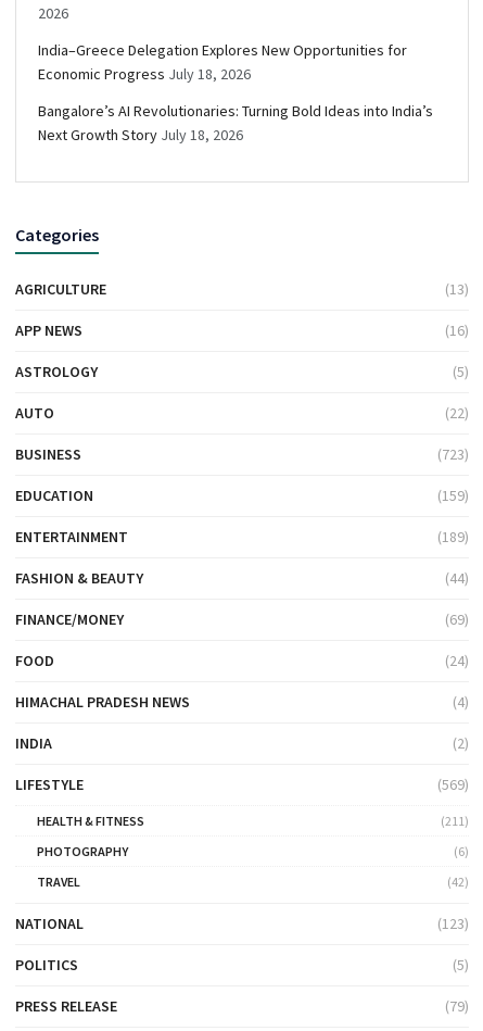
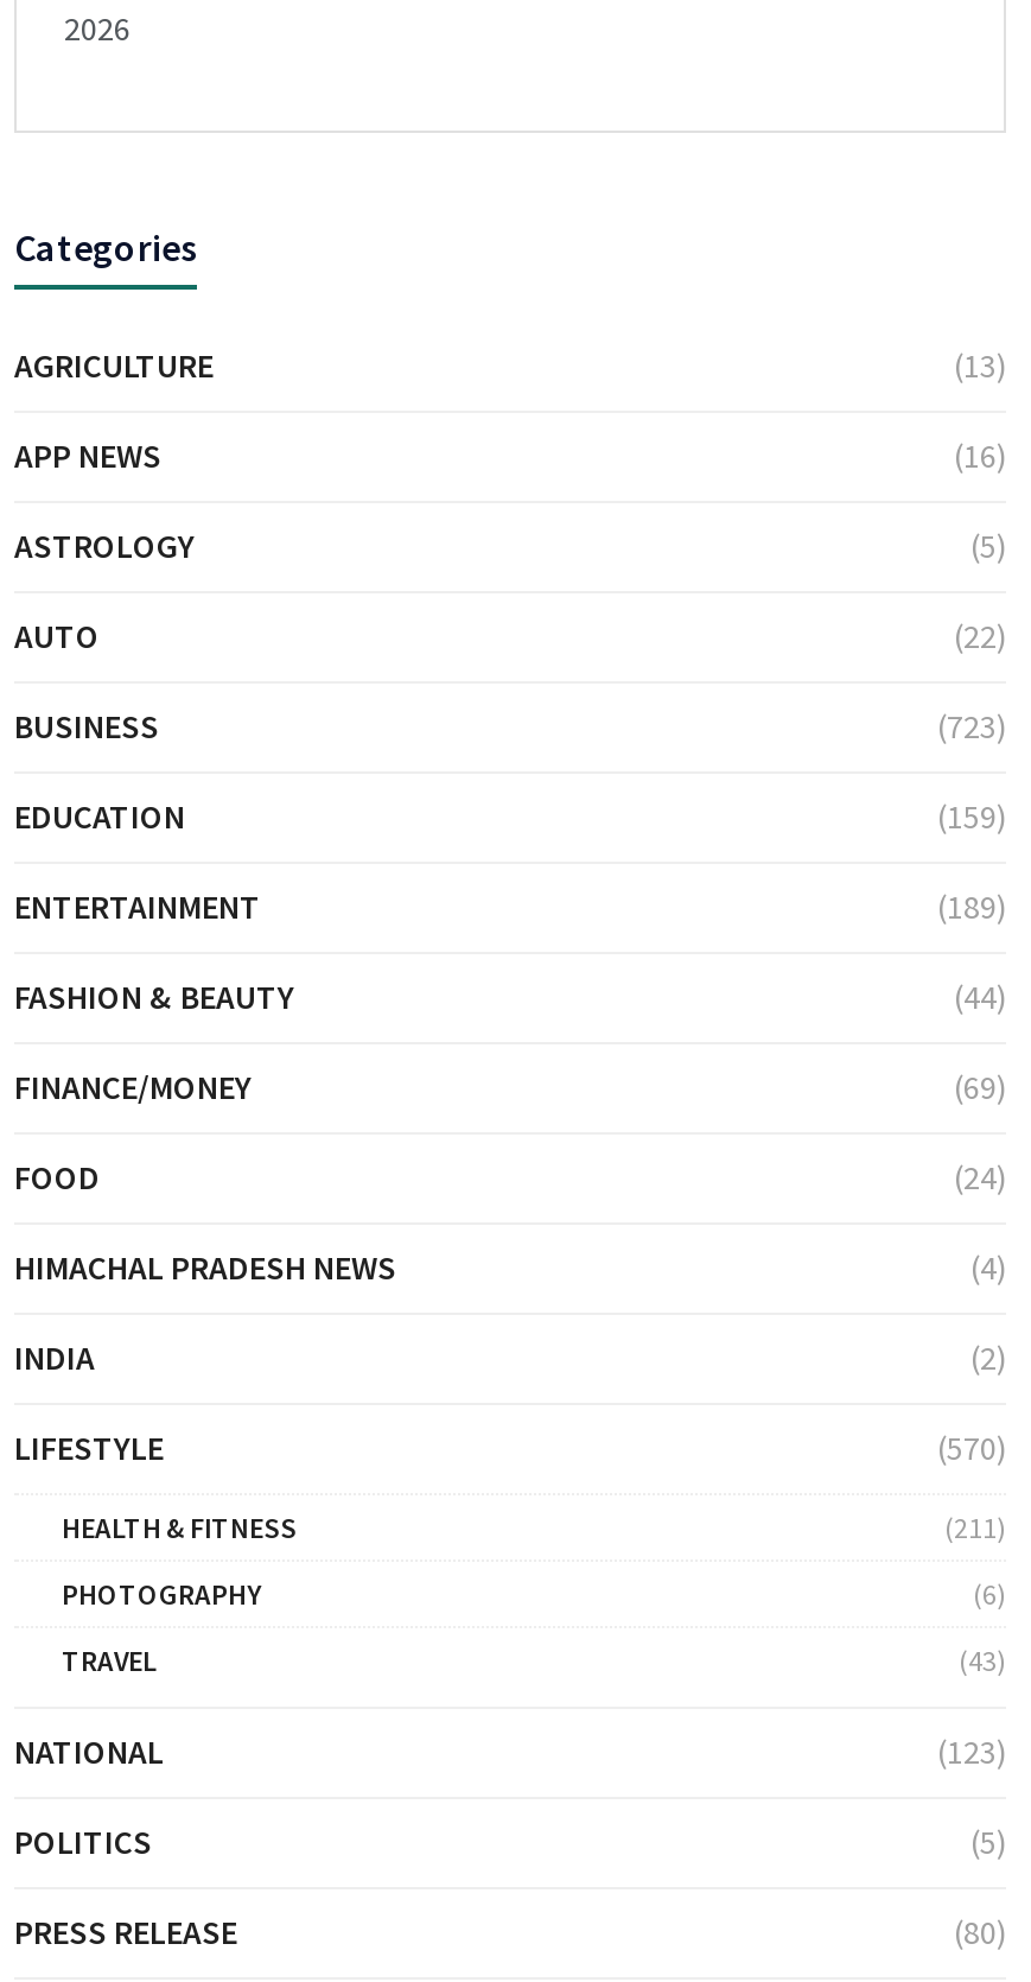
- India–Greece Delegation Explores New Opportunities for
- Economic Progress July 18, 2026
- Bangalore’s AI Revolutionaries: Turning Bold Ideas into India’s
- Next Growth Story July 18, 2026

- (569)
+ (570)

- (42)
+ (43)

- (79)
+ (80)
